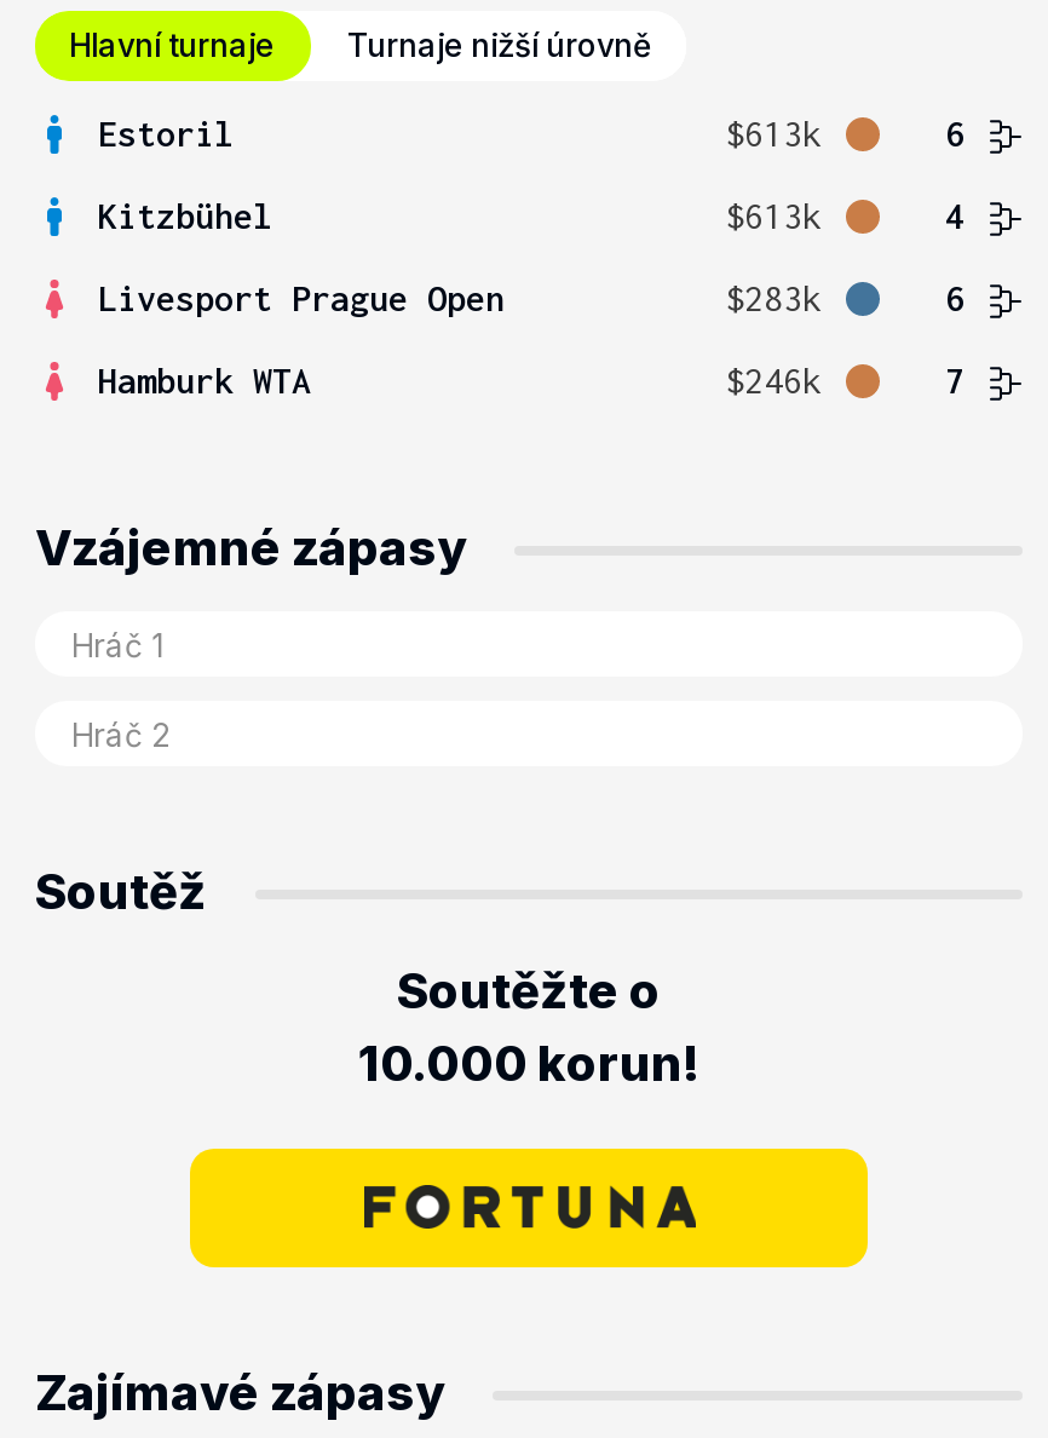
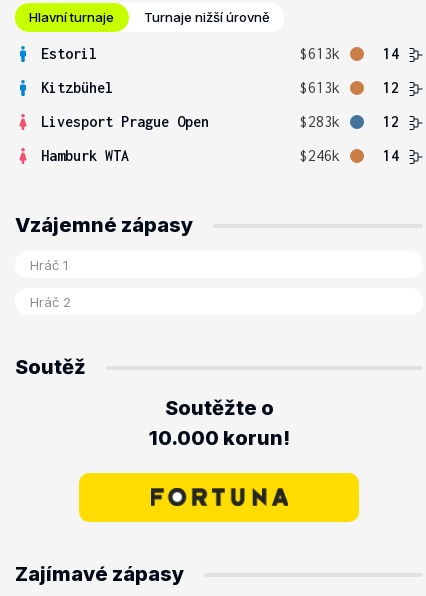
- 6
+ 14

- 4
+ 12

- 6
+ 12

- 7
+ 14
